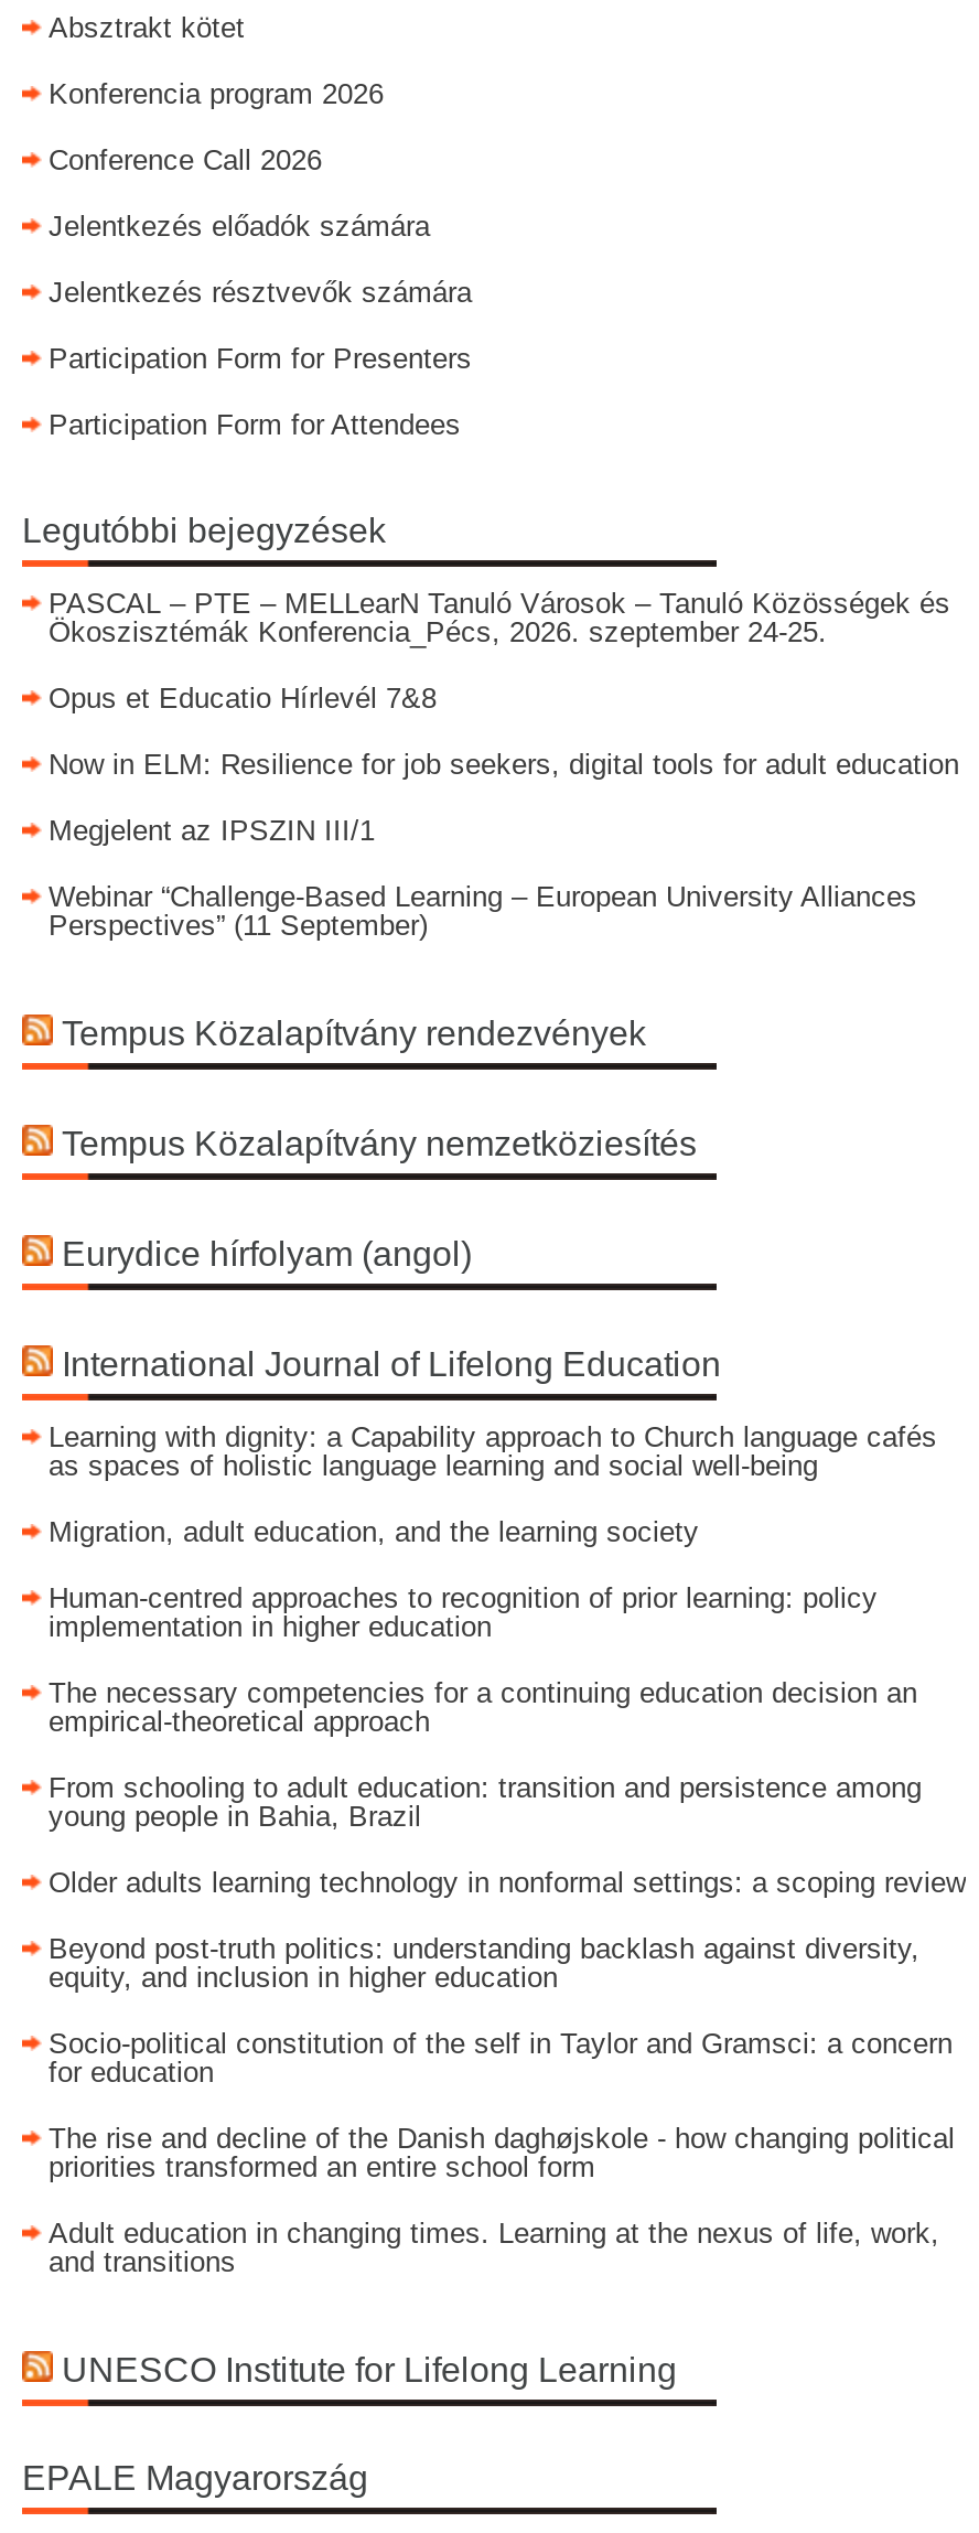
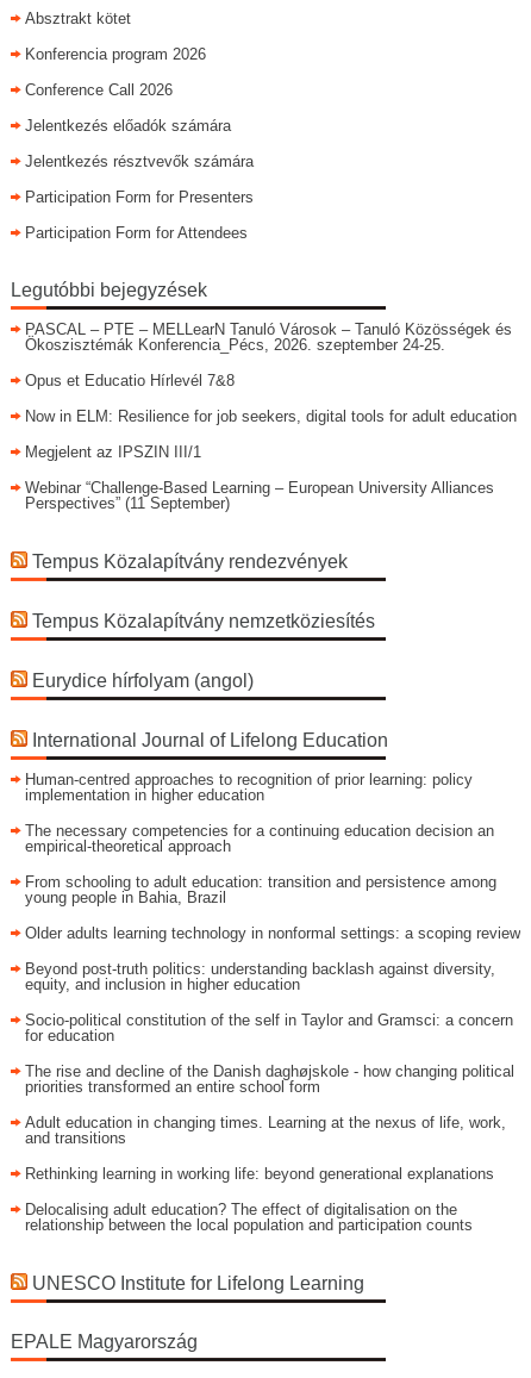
- Learning with dignity: a Capability approach to Church language cafés
- as spaces of holistic language learning and social well-being
- Migration, adult education, and the learning society

moved up: Human-centred approaches to recognition of prior learning: policy | implementation in higher education | The necessary competencies for a continuing education decision an | ... | Adult education in changing times. Learning at the nexus of life, work, | and transitions

+ Rethinking learning in working life: beyond generational explanations
+ Delocalising adult education? The effect of digitalisation on the
+ relationship between the local population and participation counts
